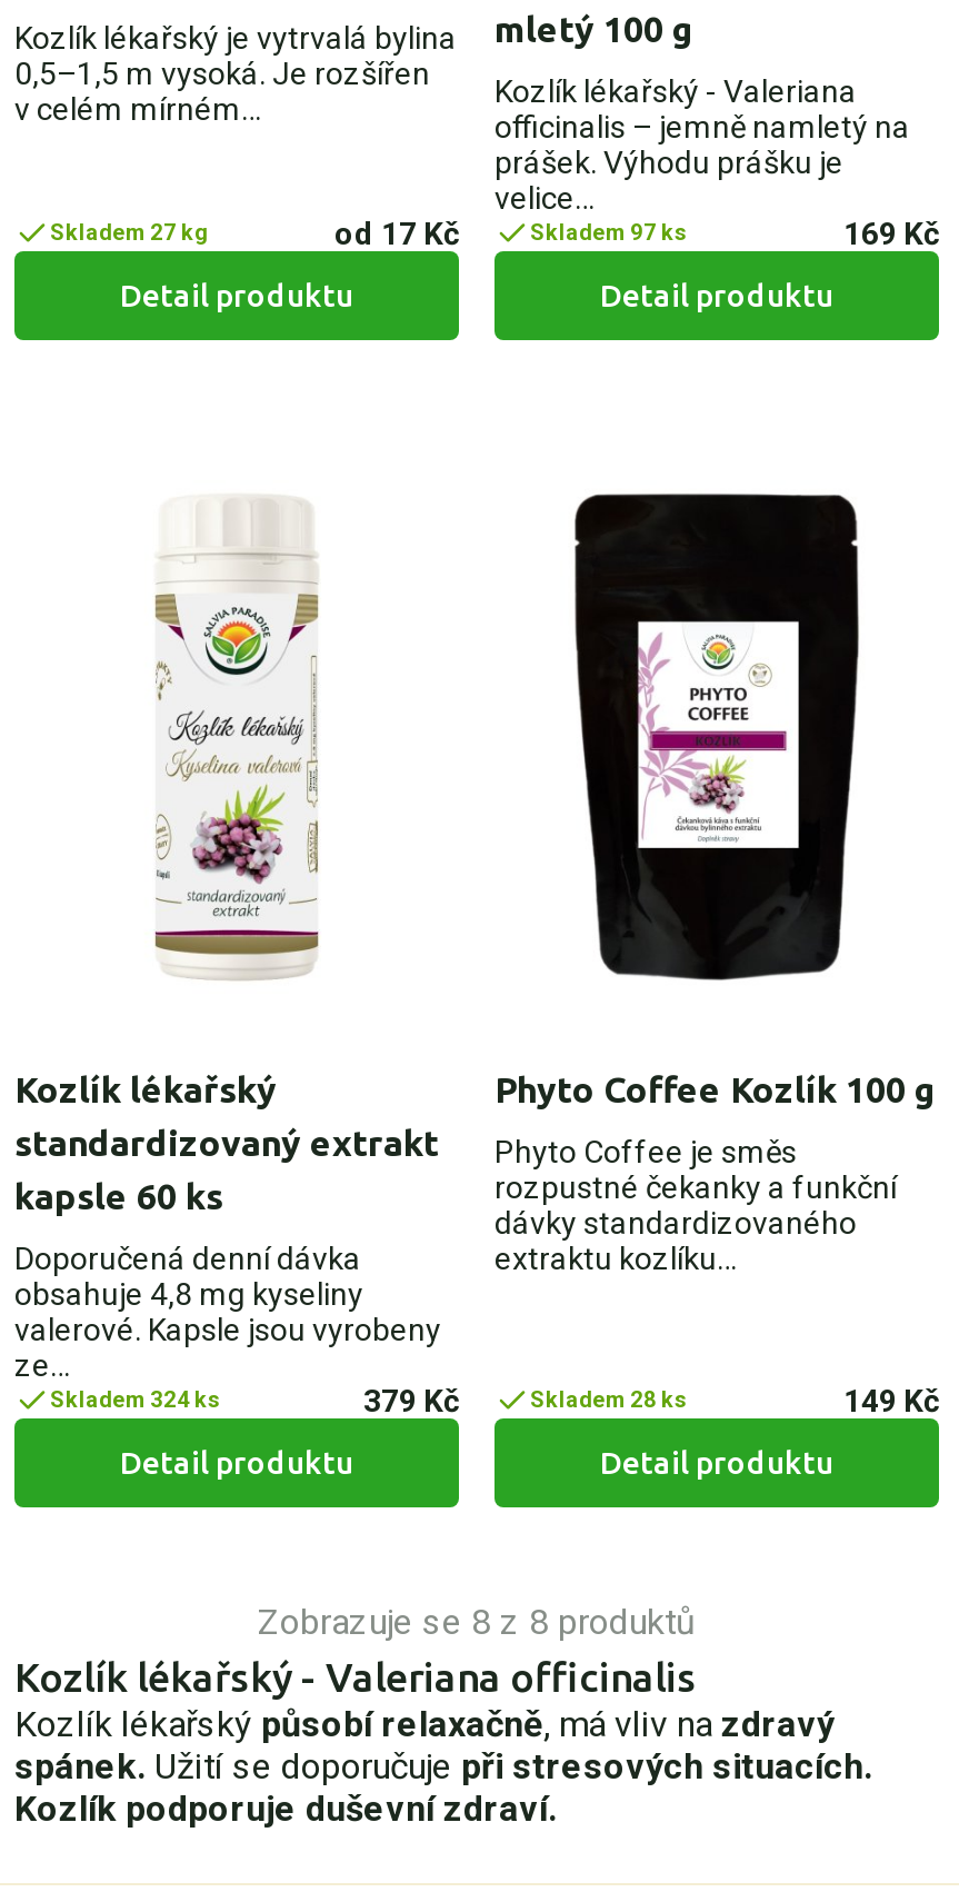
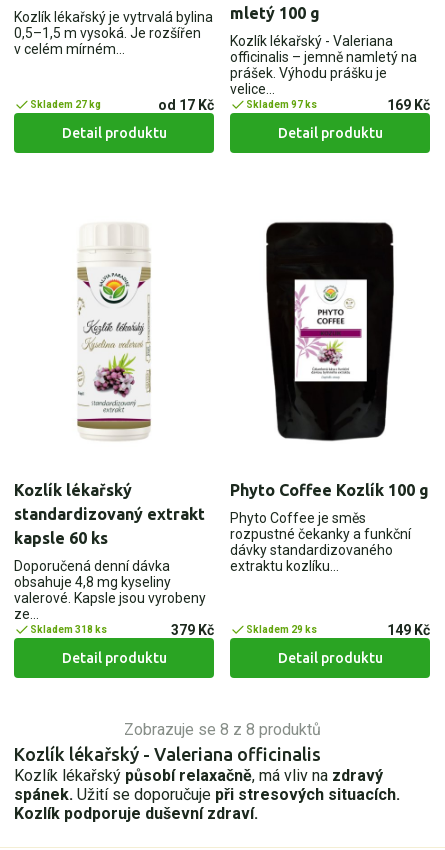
- Skladem 324 ks
+ Skladem 318 ks

- Skladem 28 ks
+ Skladem 29 ks
